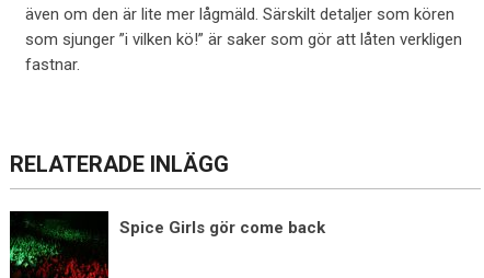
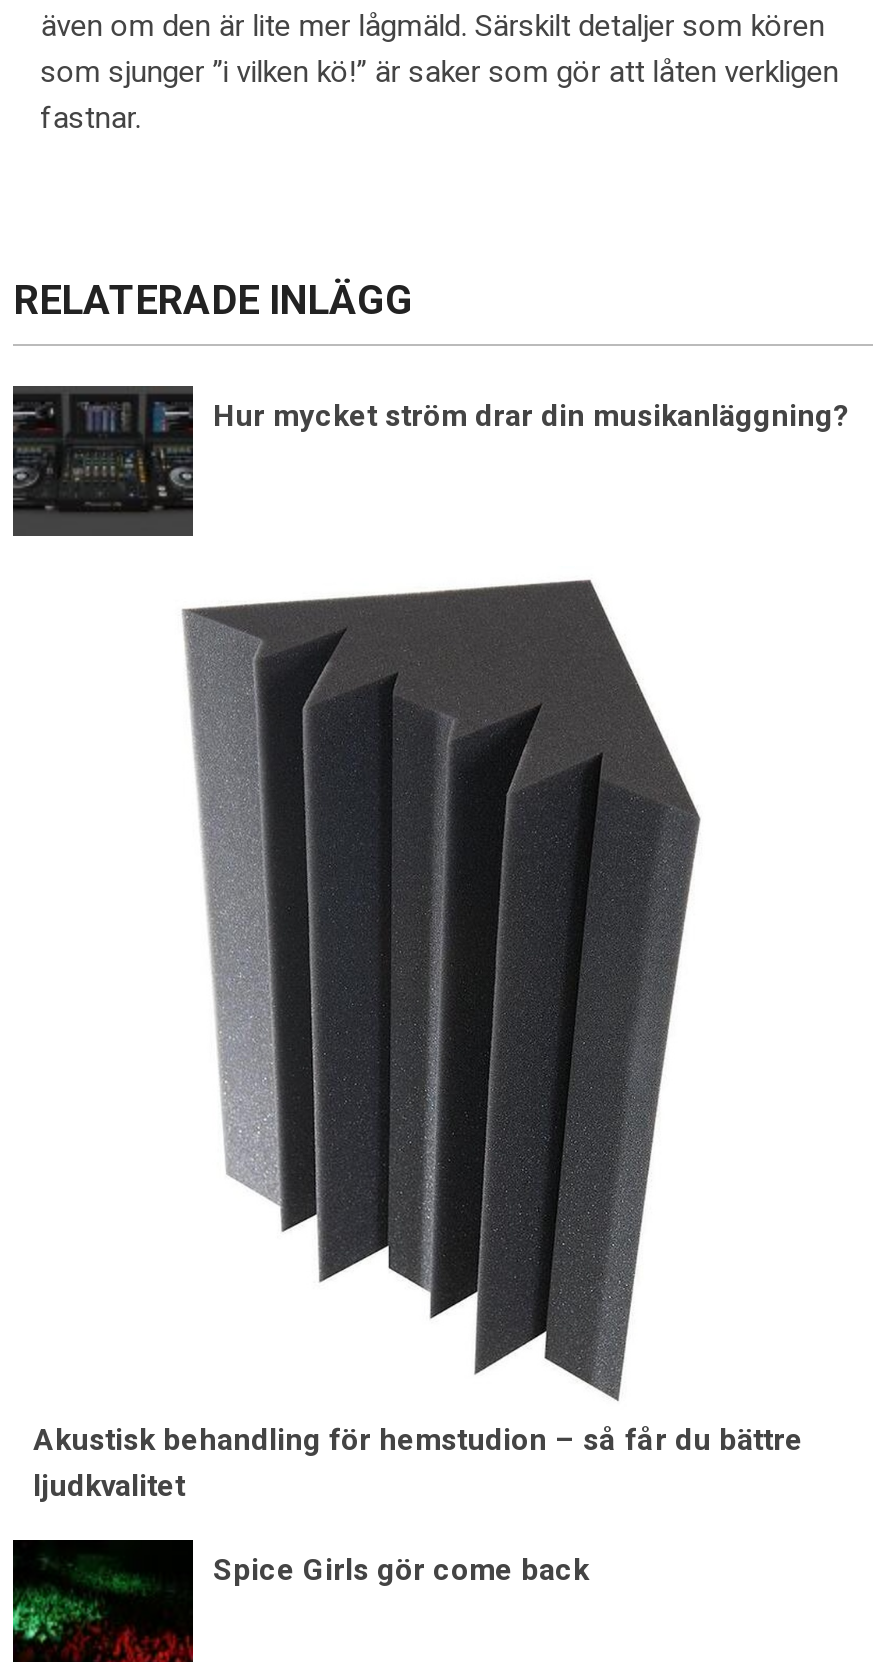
+ [image]
+ Hur mycket ström drar din musikanläggning?

+ [image]
+ Akustisk behandling för hemstudion – så får du bättre
+ ljudkvalitet
